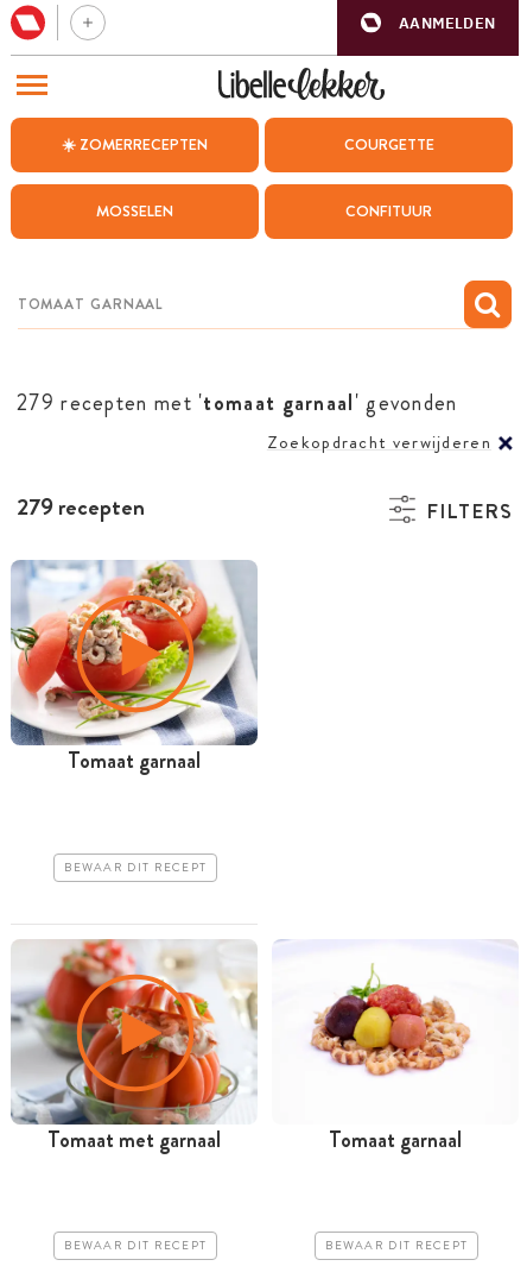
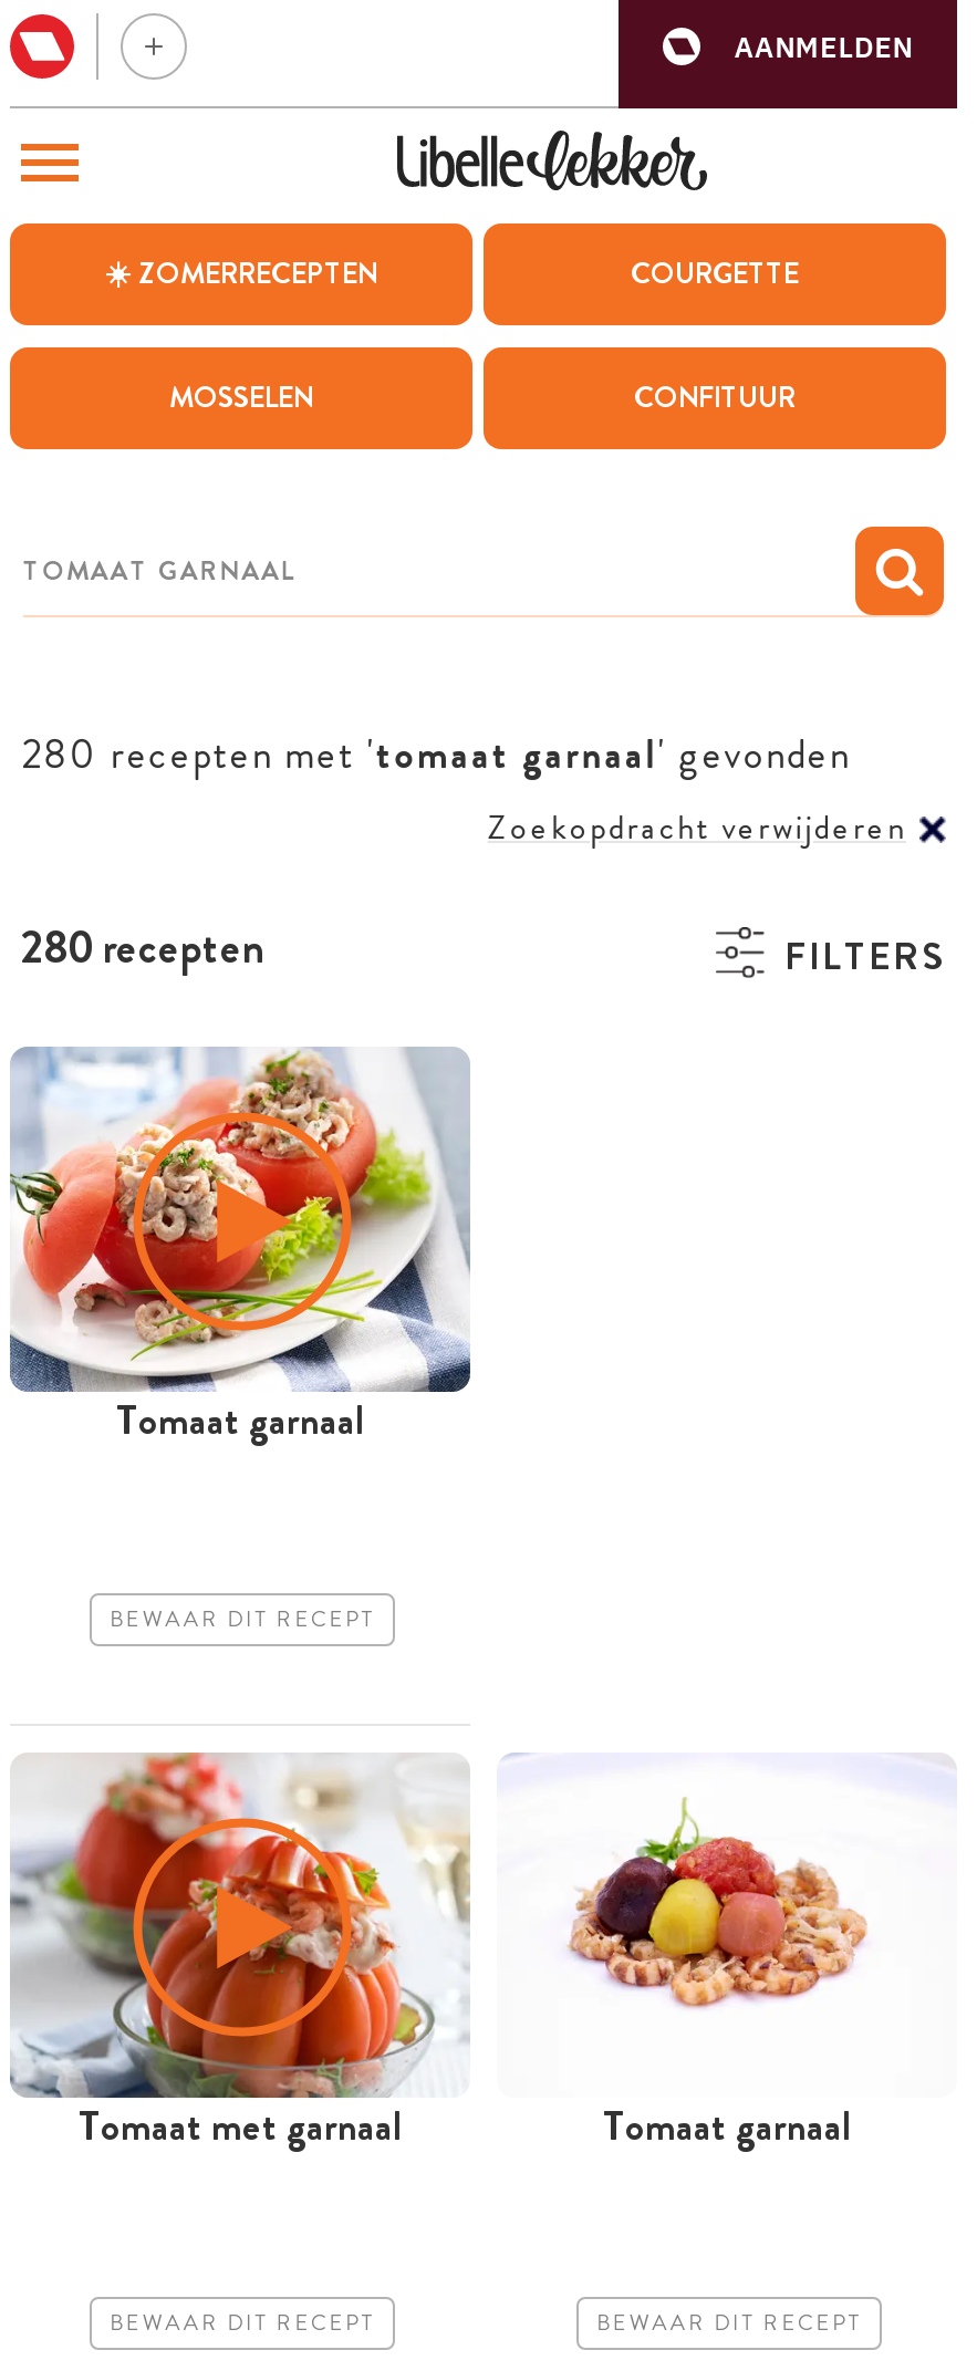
- 279 recepten met ' tomaat garnaal ' gevonden
+ 280 recepten met ' tomaat garnaal ' gevonden

- 279 recepten
+ 280 recepten
